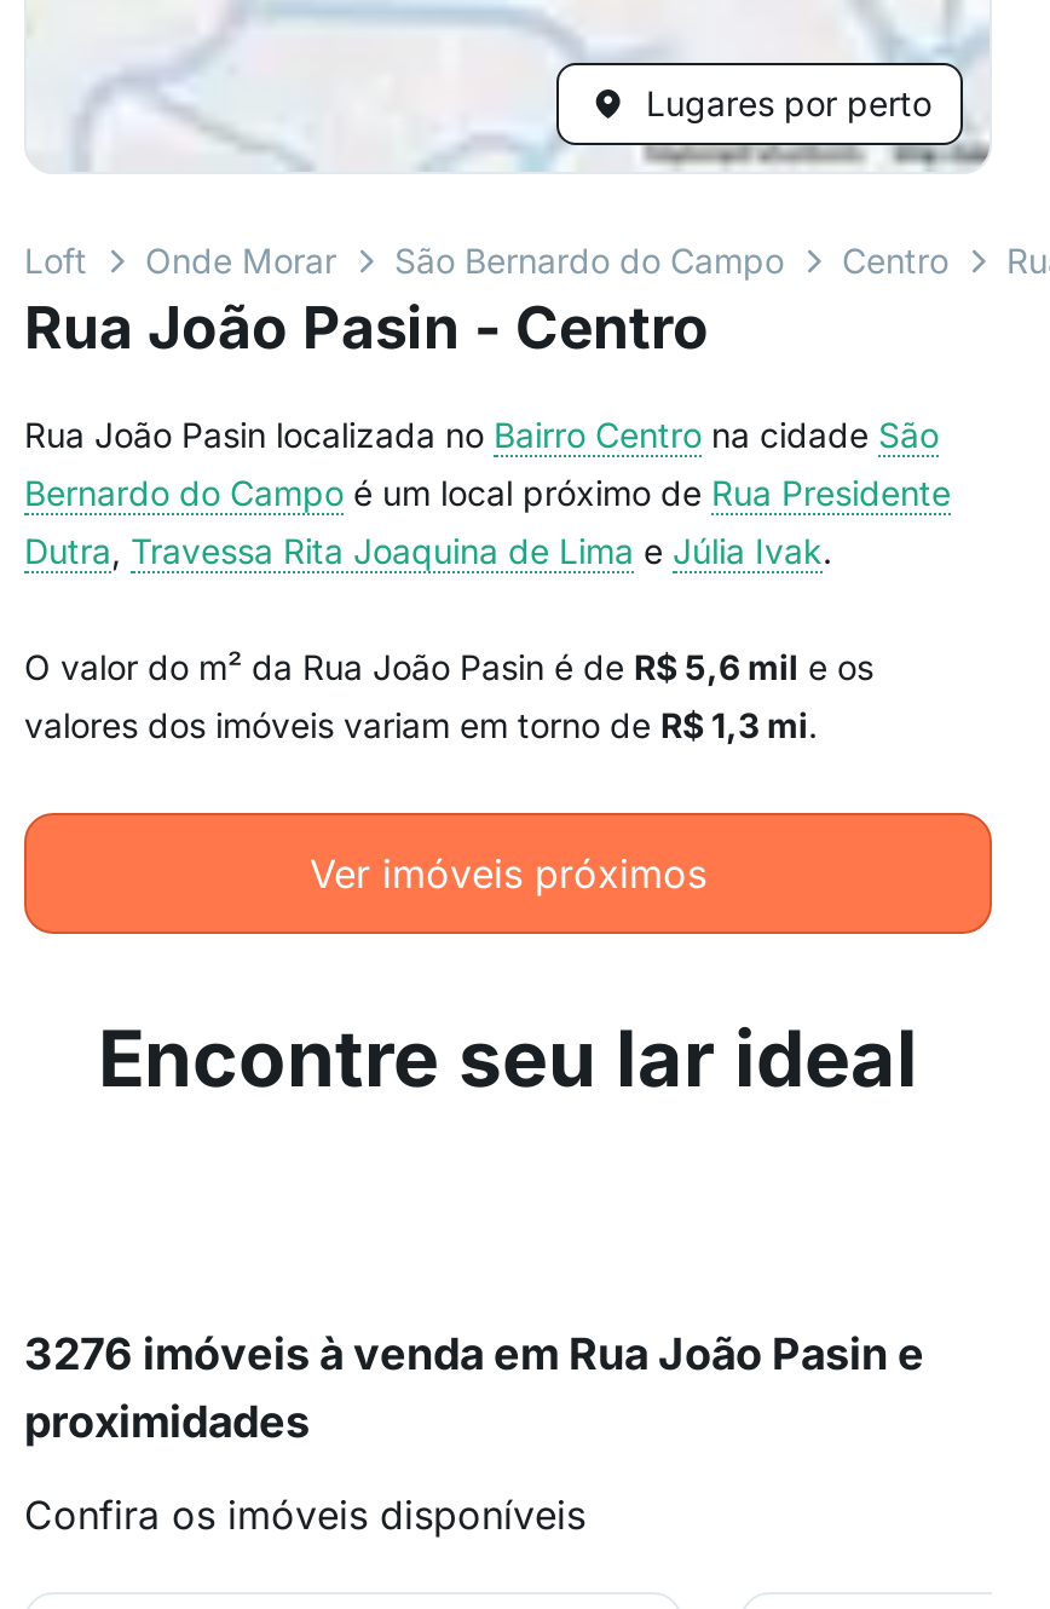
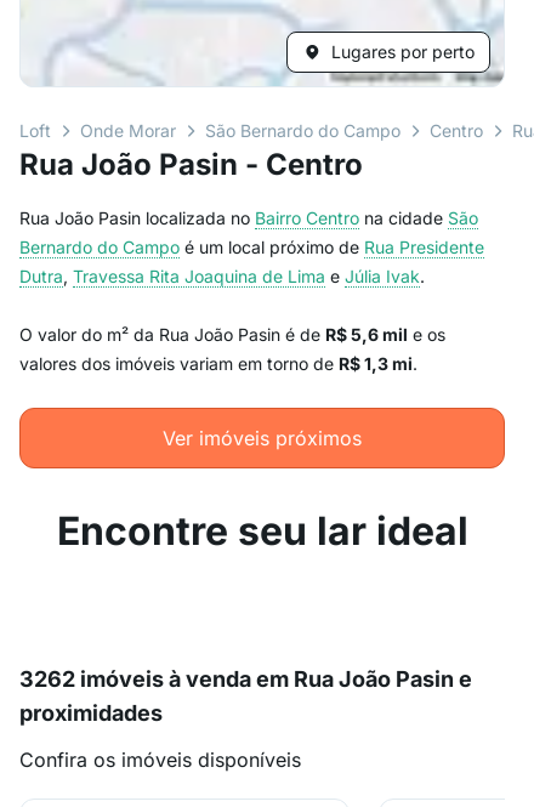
- 3276 imóveis à venda em Rua João Pasin e
+ 3262 imóveis à venda em Rua João Pasin e
